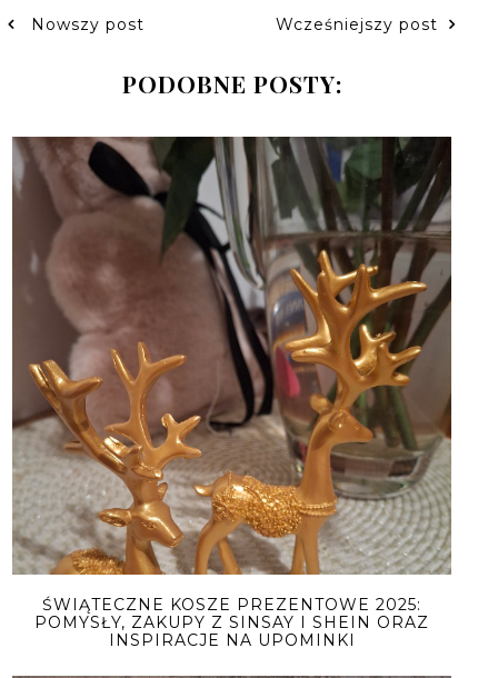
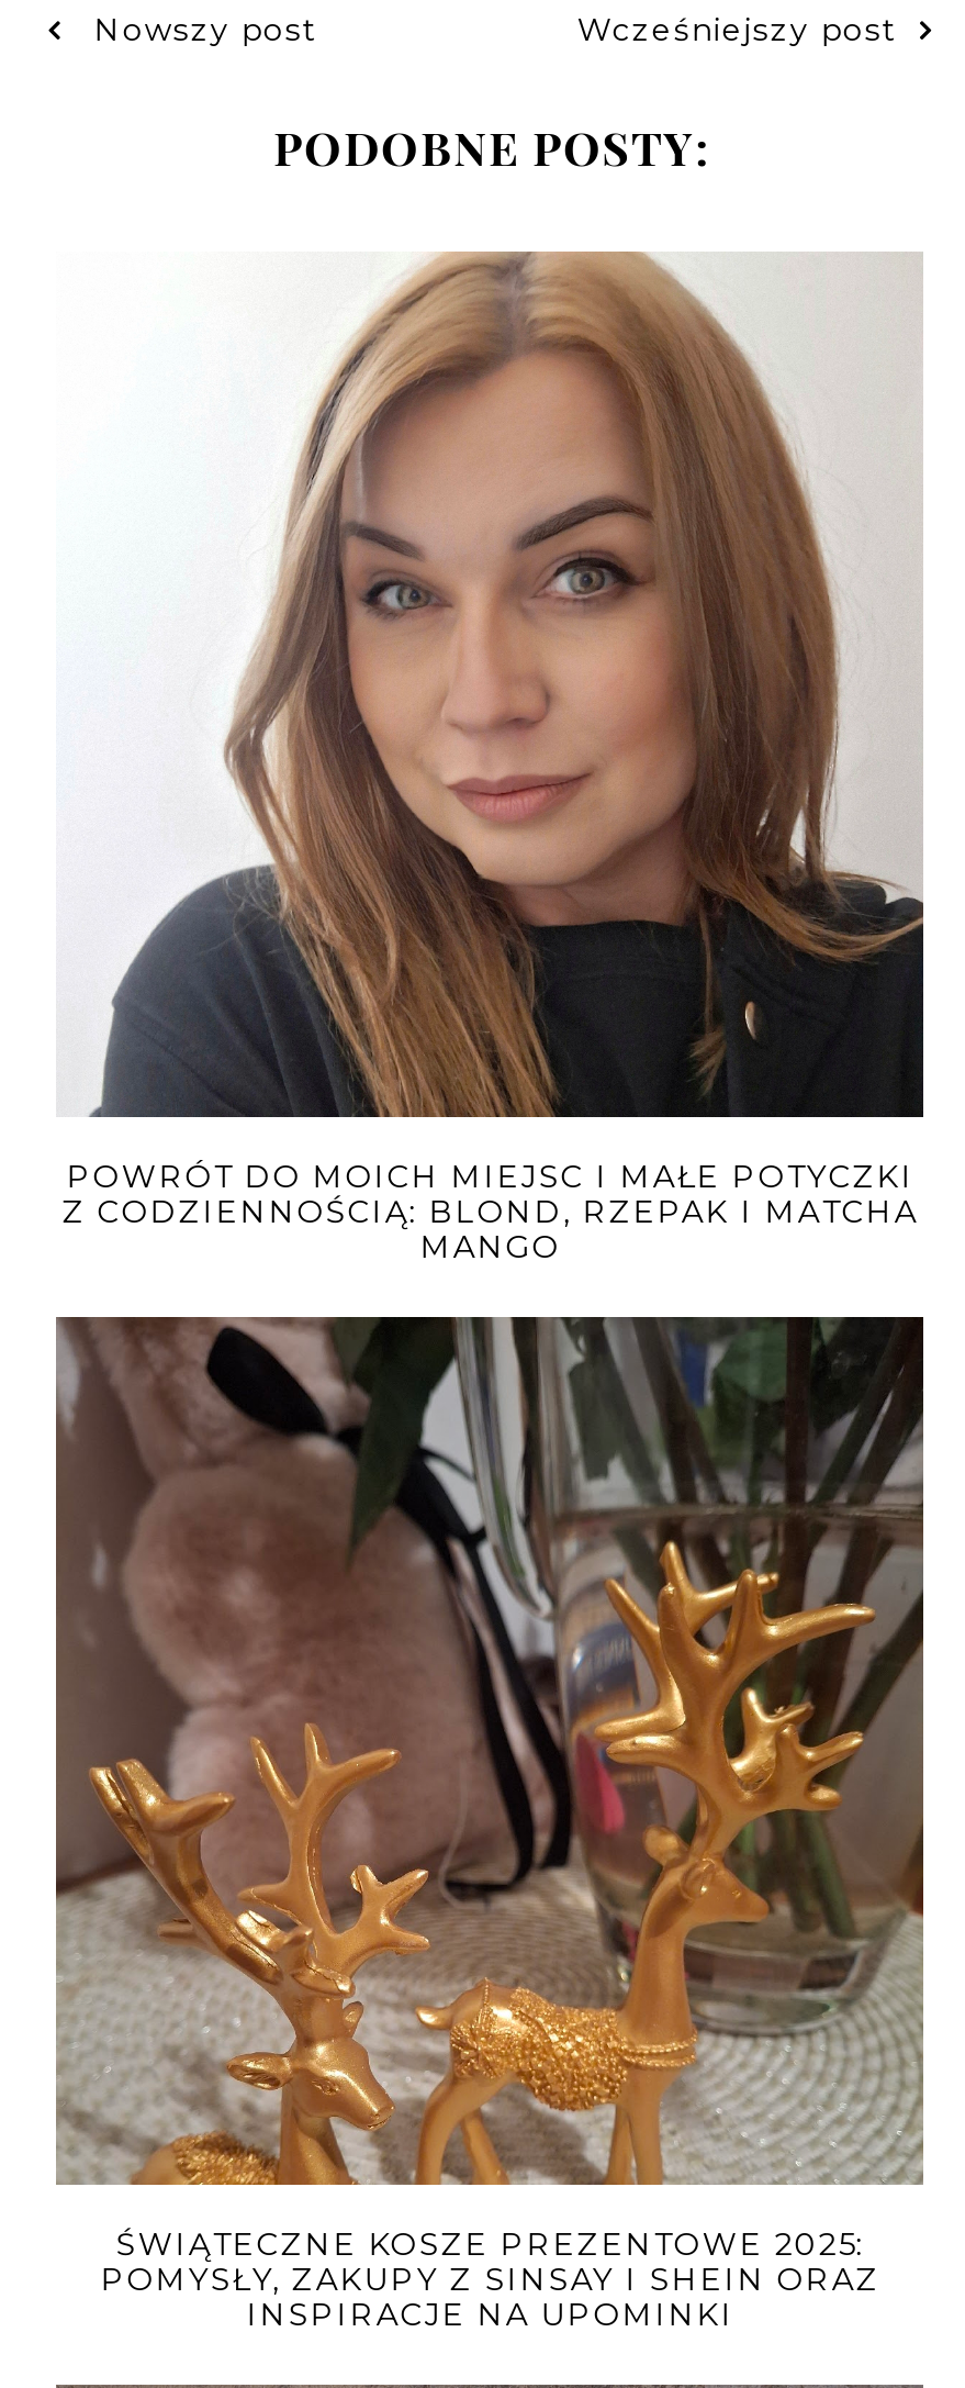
+ [image]
+ POWRÓT DO MOICH MIEJSC I MAŁE POTYCZKI
+ Z CODZIENNOŚCIĄ: BLOND, RZEPAK I MATCHA
+ MANGO
